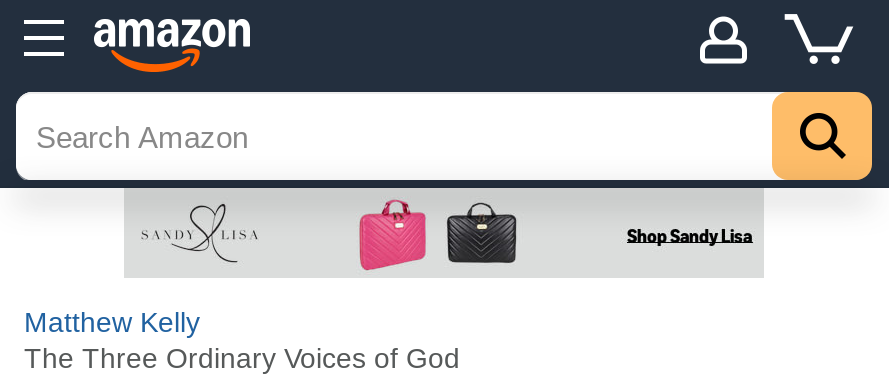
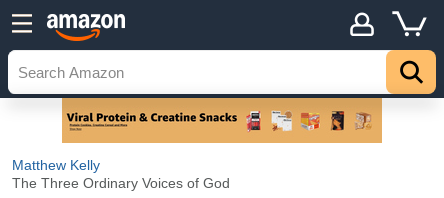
- [image]
+ [image]
